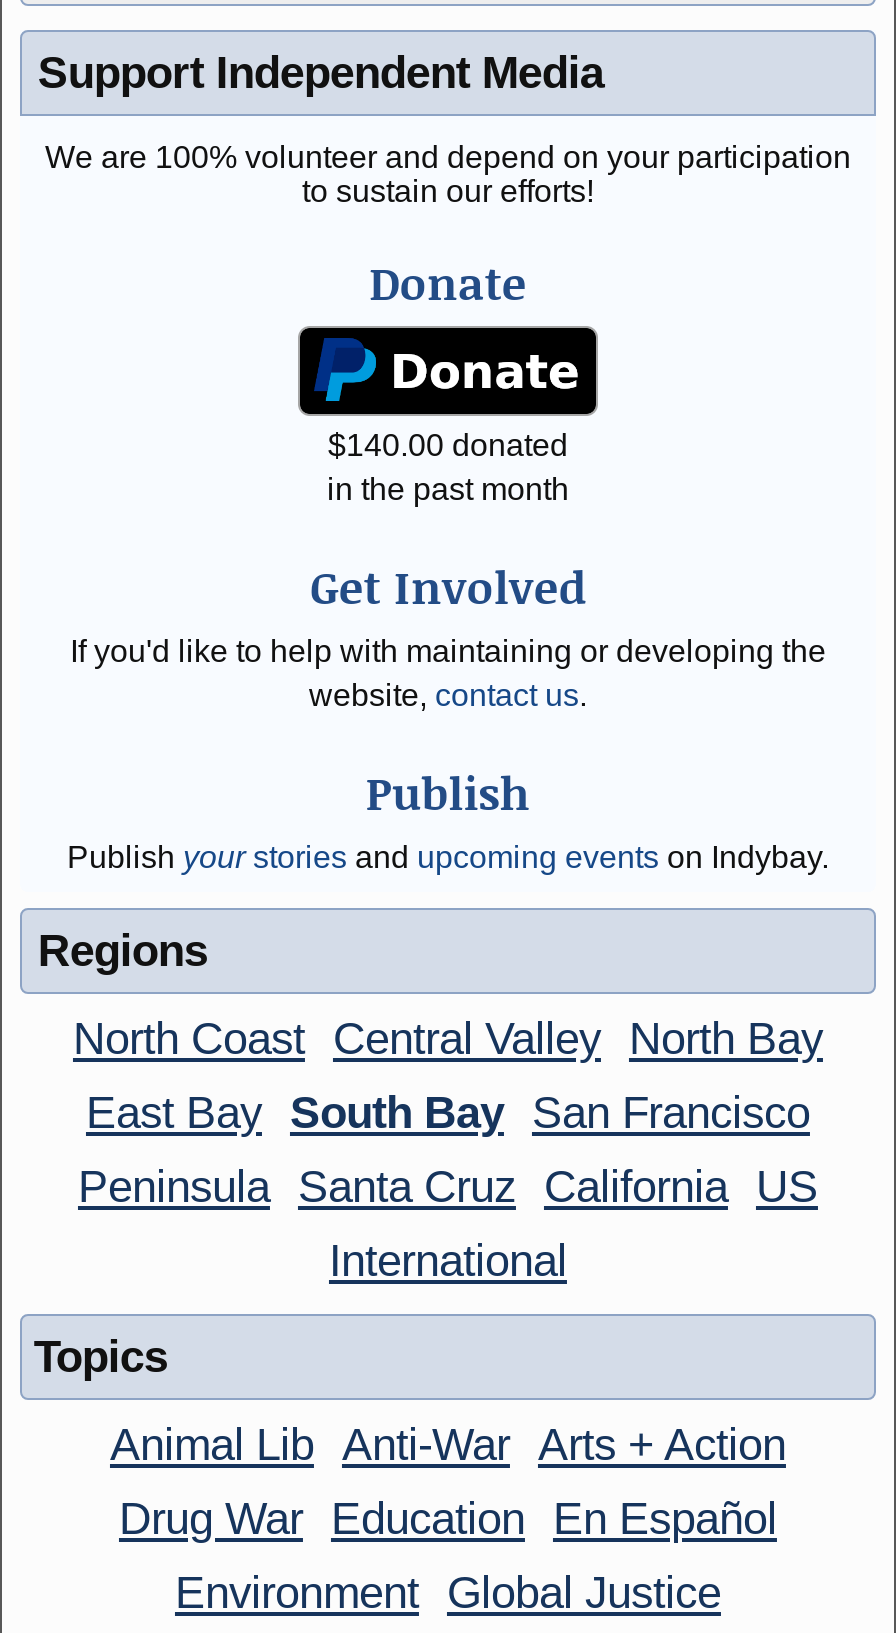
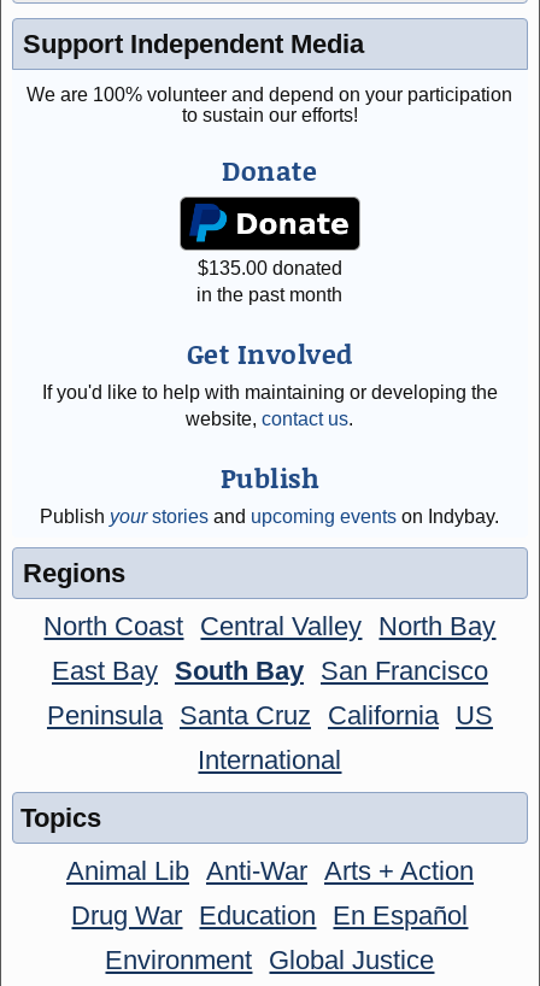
- $140.00 donated
+ $135.00 donated
